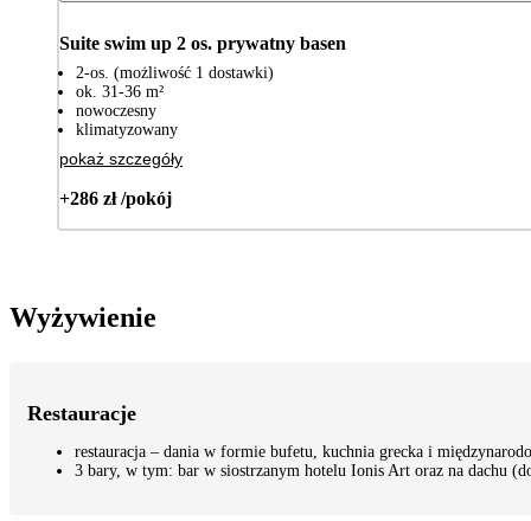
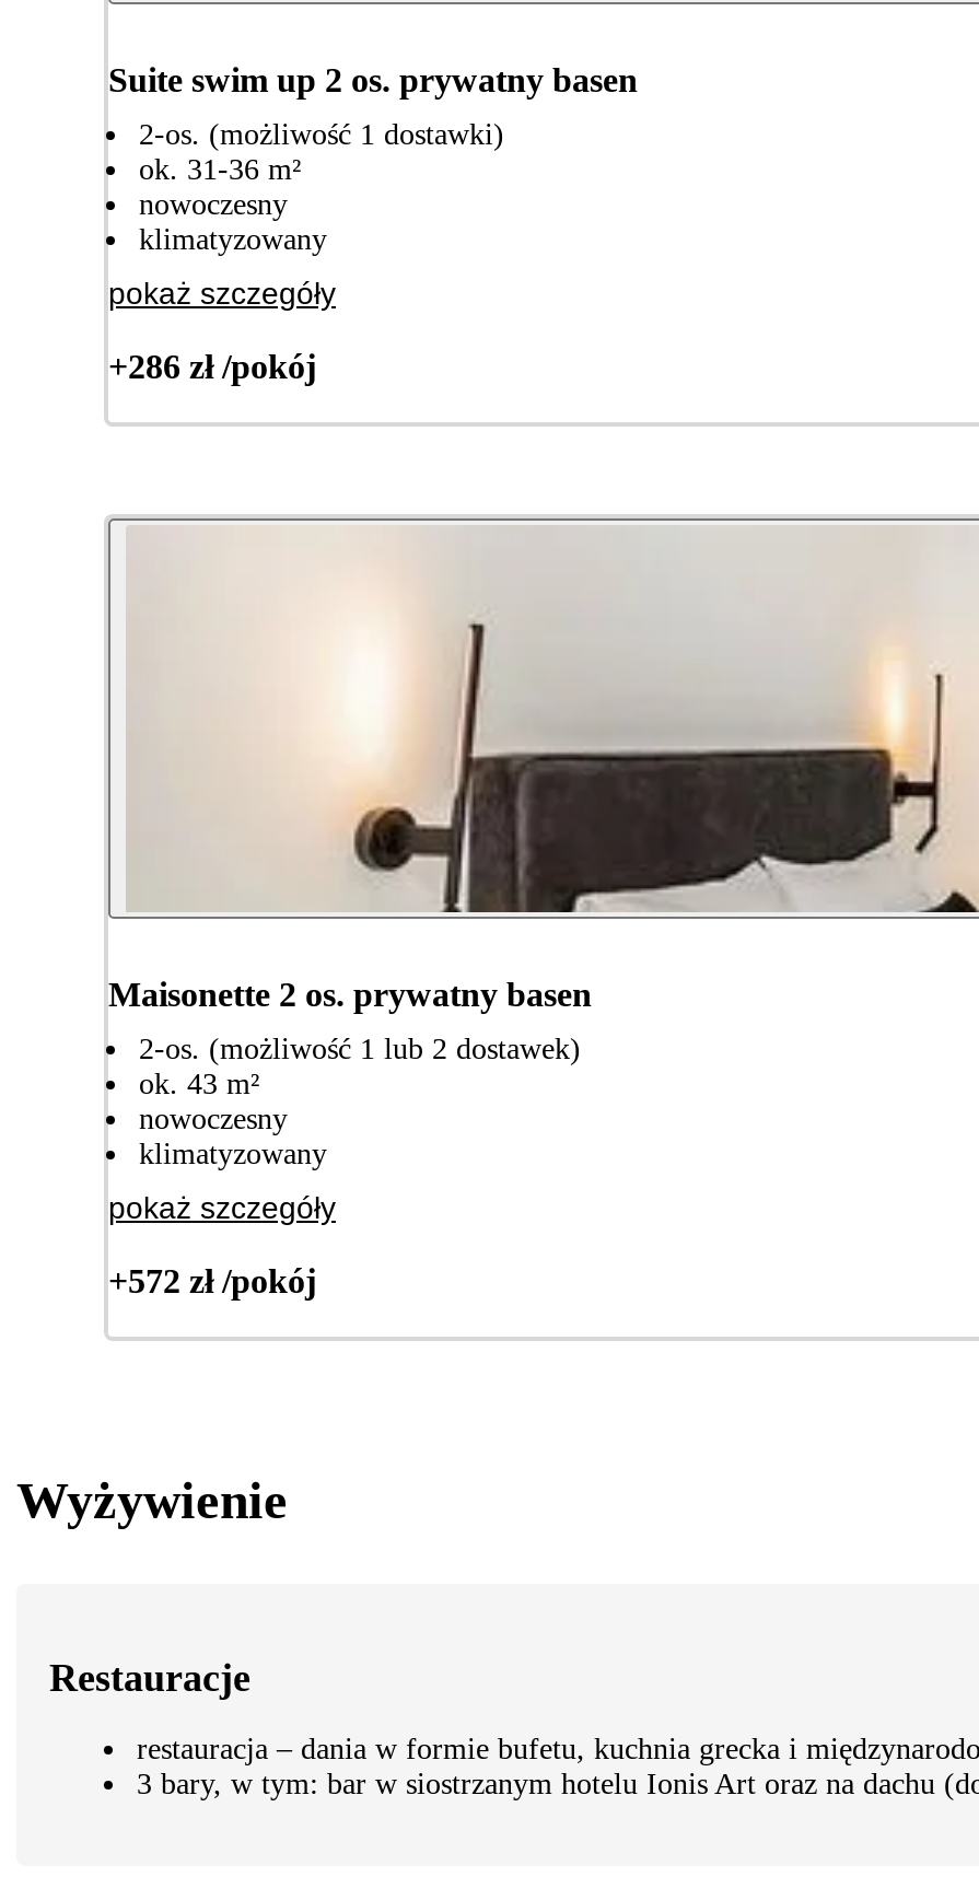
+ [image]
+ Maisonette 2 os. prywatny basen
+ 2-os. (możliwość 1 lub 2 dostawek)
+ ok. 43 m²
+ nowoczesny
+ klimatyzowany
+ pokaż szczegóły
+ +572 zł /pokój
